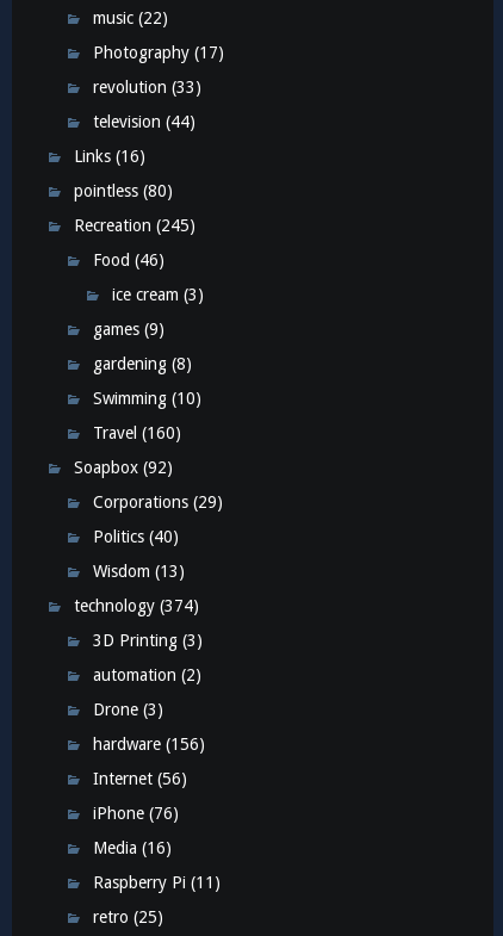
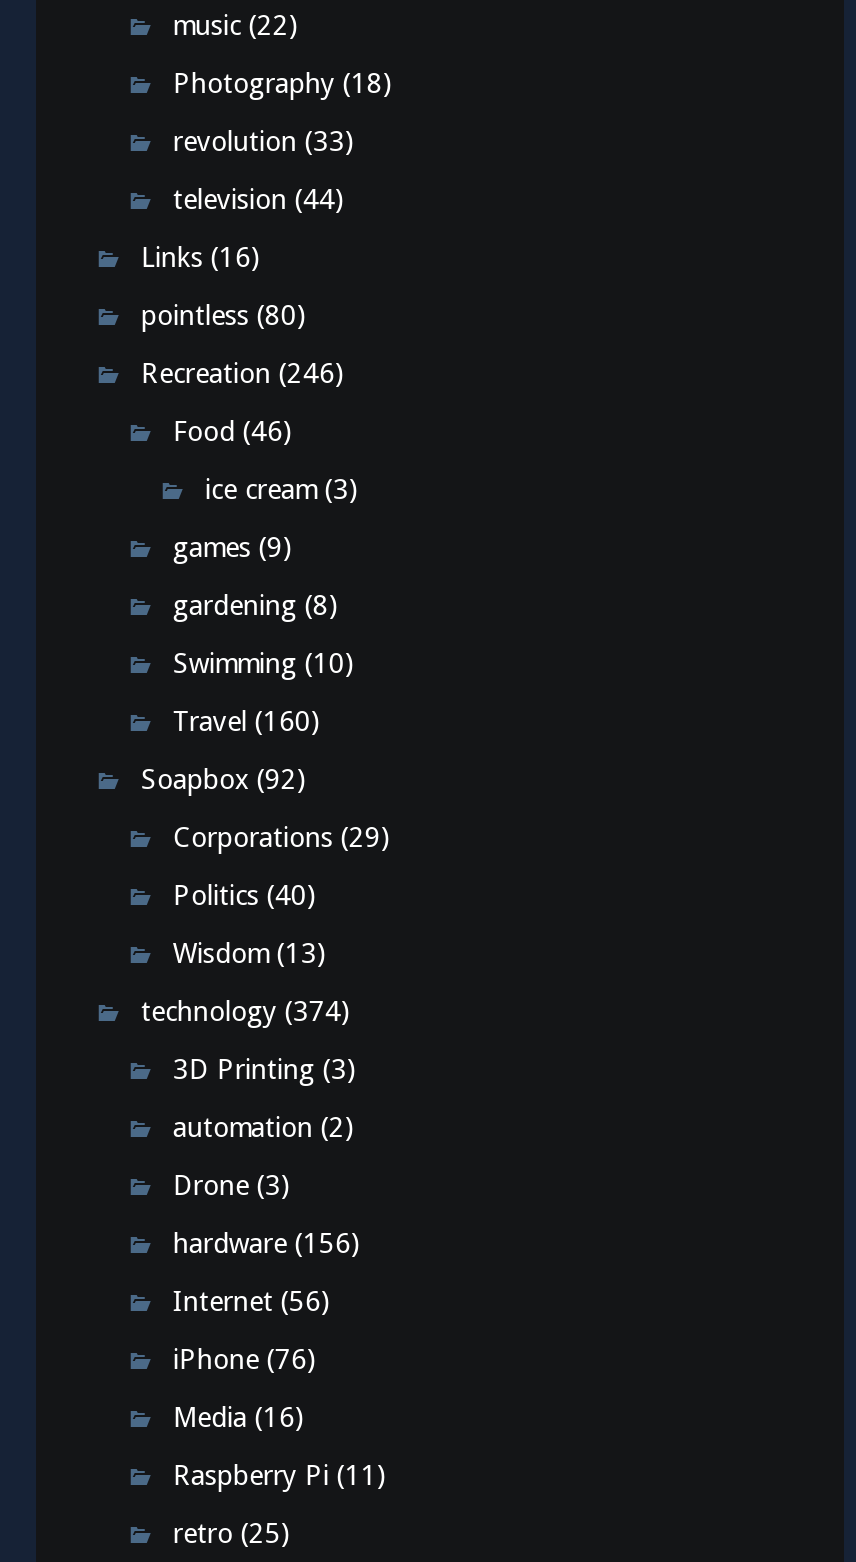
- Photography (17)
+ Photography (18)

- Recreation (245)
+ Recreation (246)
